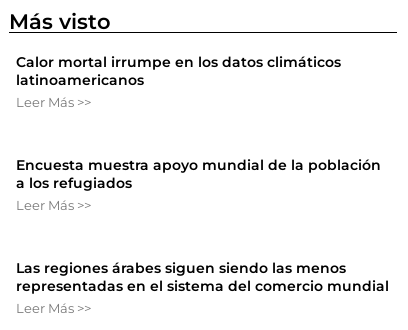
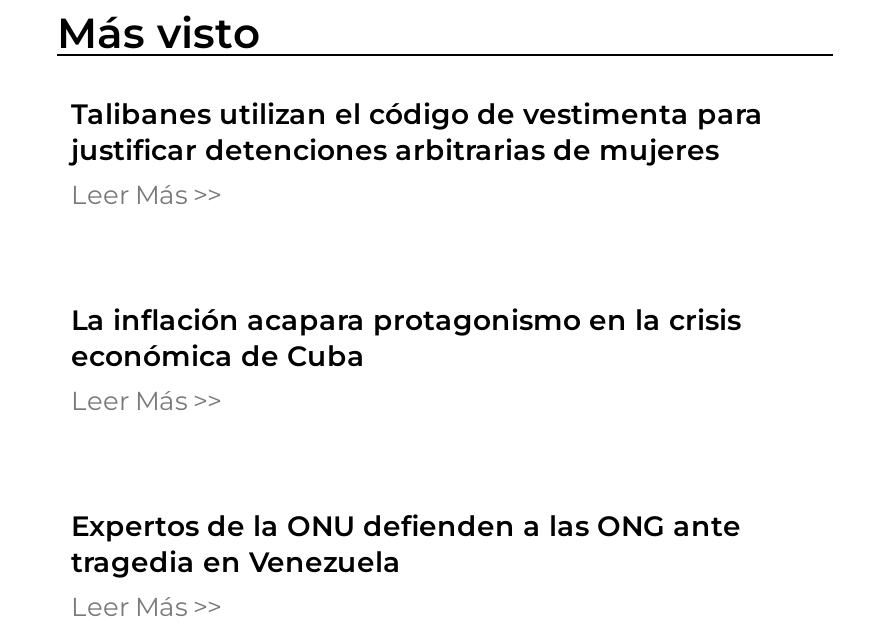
- Calor mortal irrumpe en los datos climáticos
- latinoamericanos
+ Talibanes utilizan el código de vestimenta para
+ justificar detenciones arbitrarias de mujeres

- Encuesta muestra apoyo mundial de la población
- a los refugiados
+ La inflación acapara protagonismo en la crisis
+ económica de Cuba

- Las regiones árabes siguen siendo las menos
- representadas en el sistema del comercio mundial
+ Expertos de la ONU defienden a las ONG ante
+ tragedia en Venezuela
